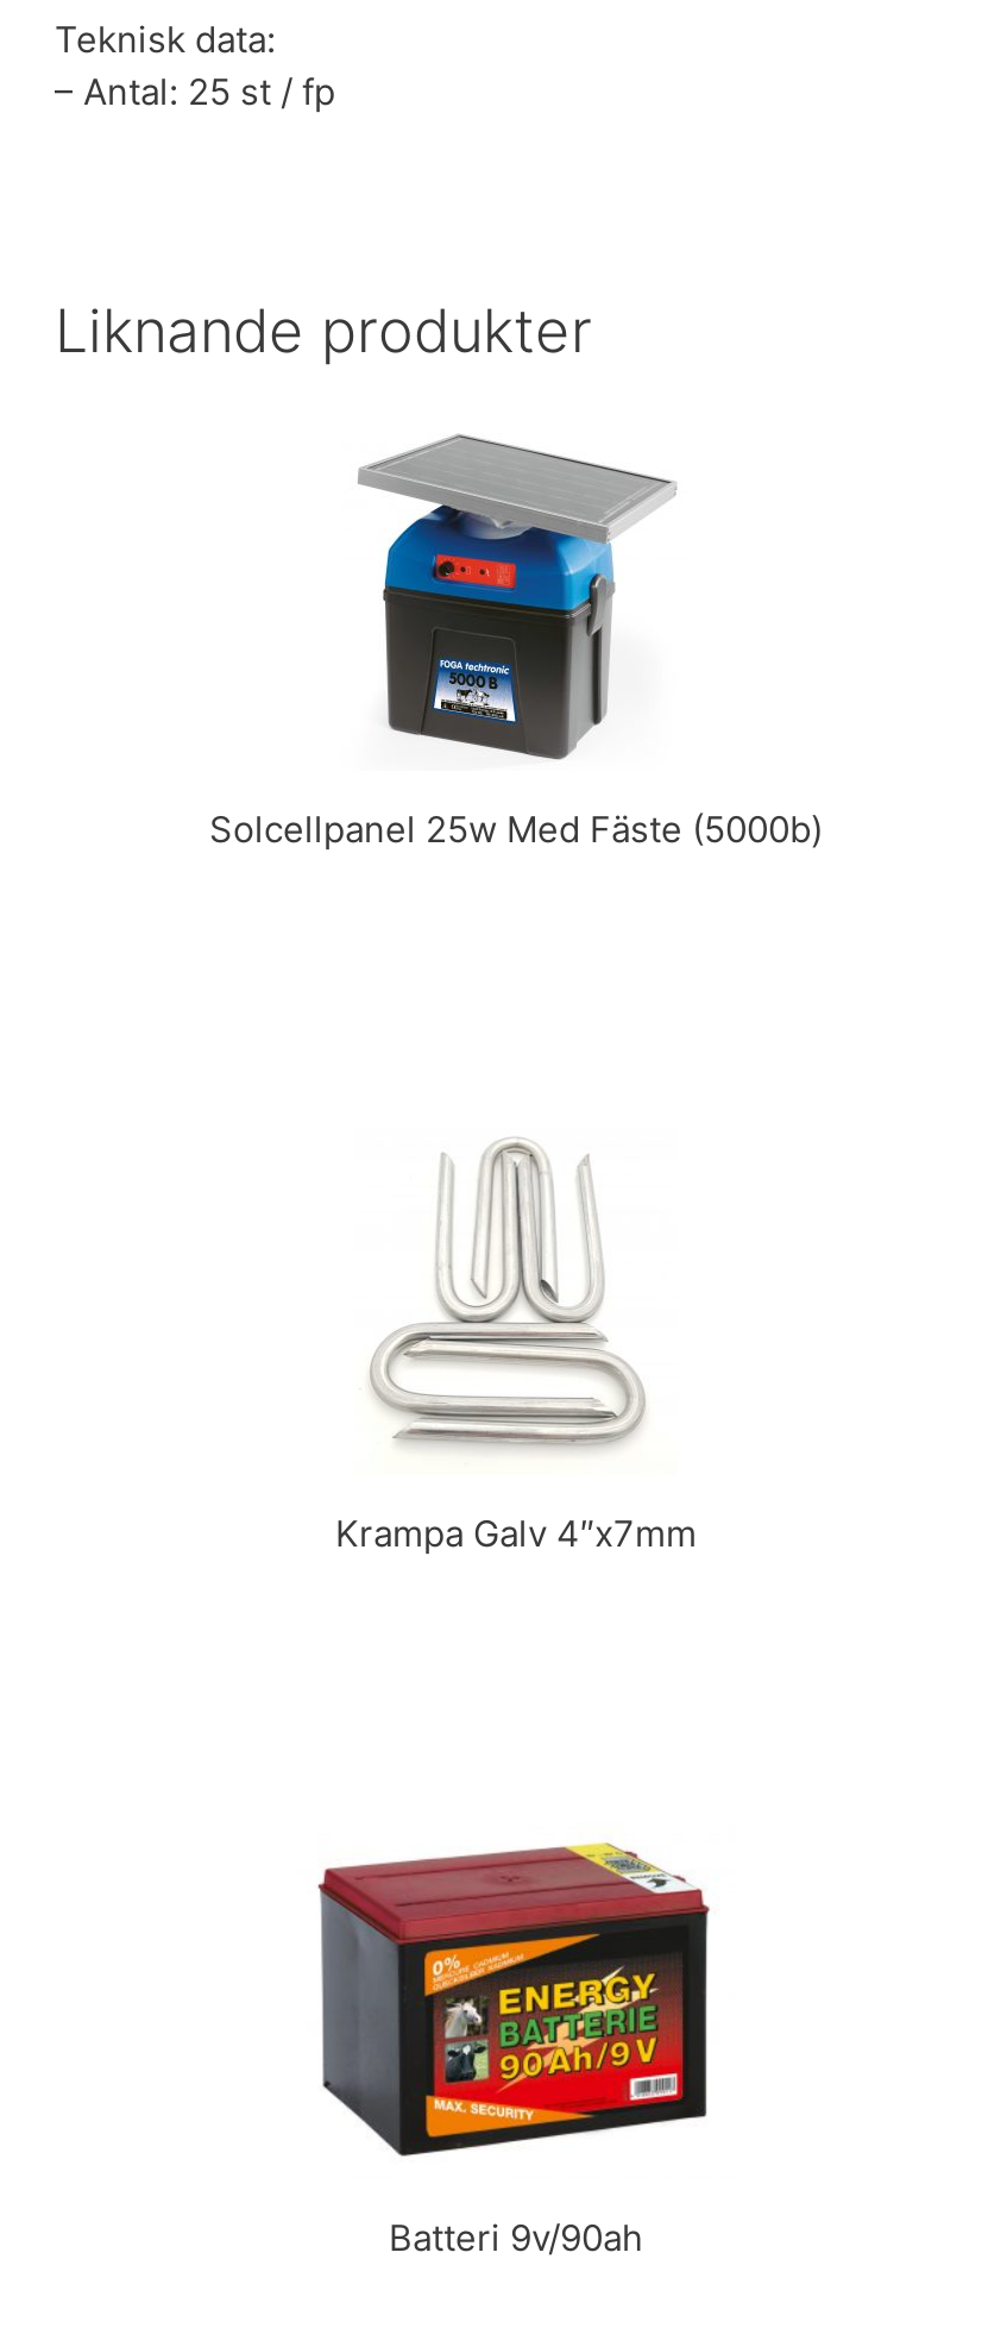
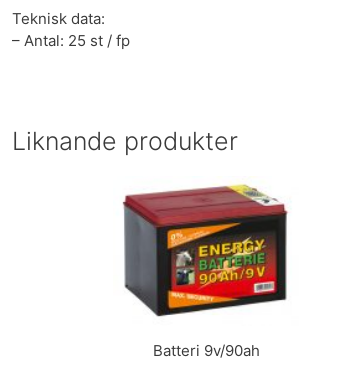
- [image]
- Solcellpanel 25w Med Fäste (5000b)

- [image]
- Krampa Galv 4″x7mm
